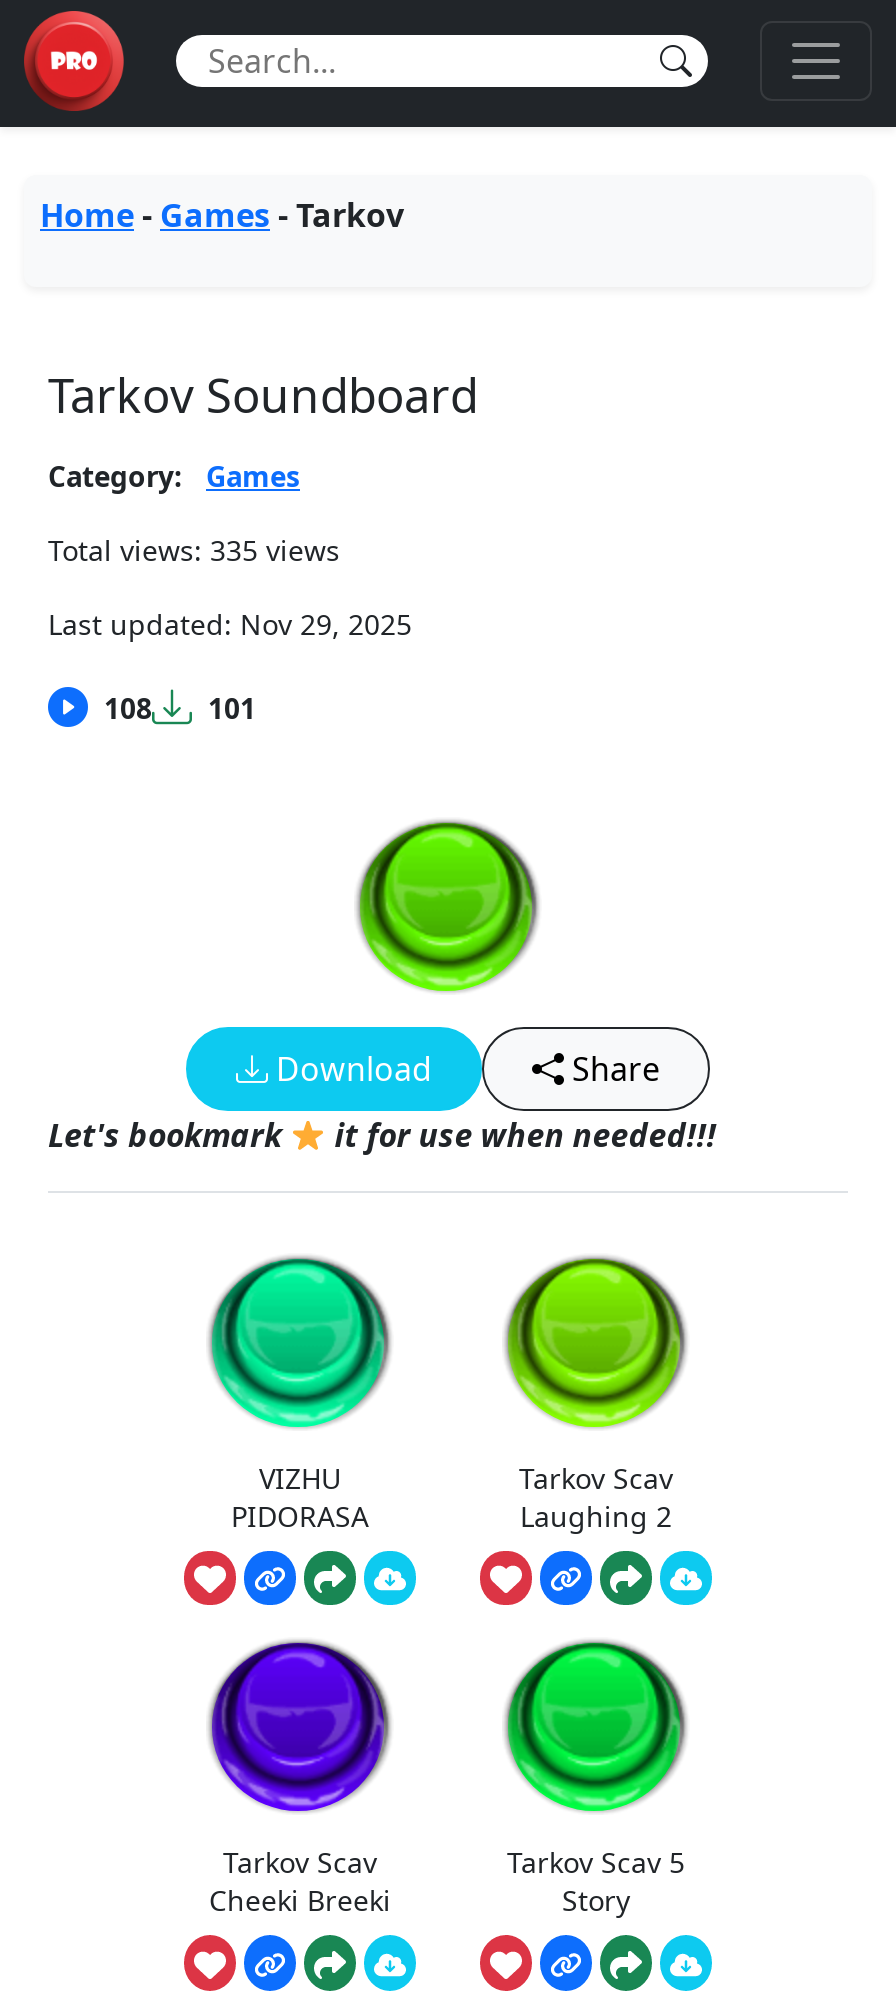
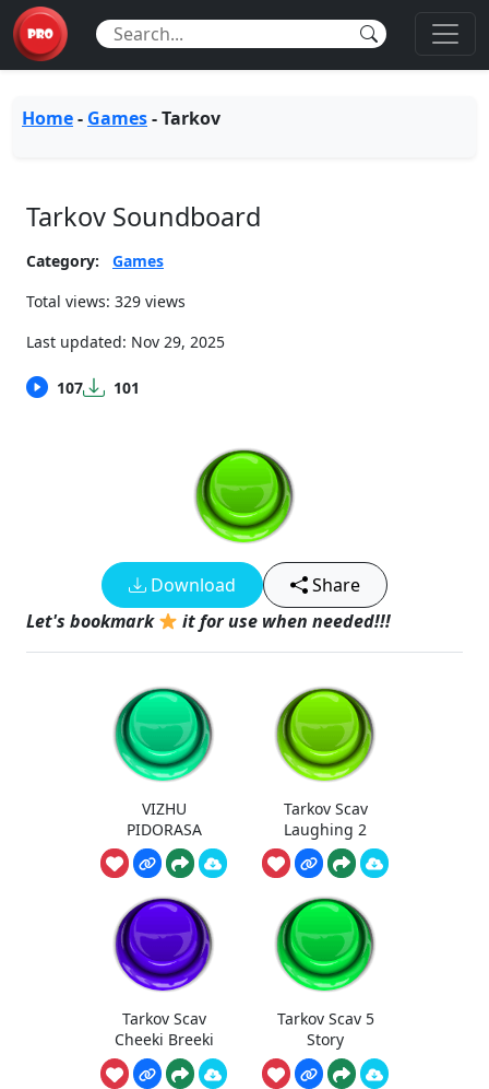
- Total views: 335 views
+ Total views: 329 views

- 108 101
+ 107 101
